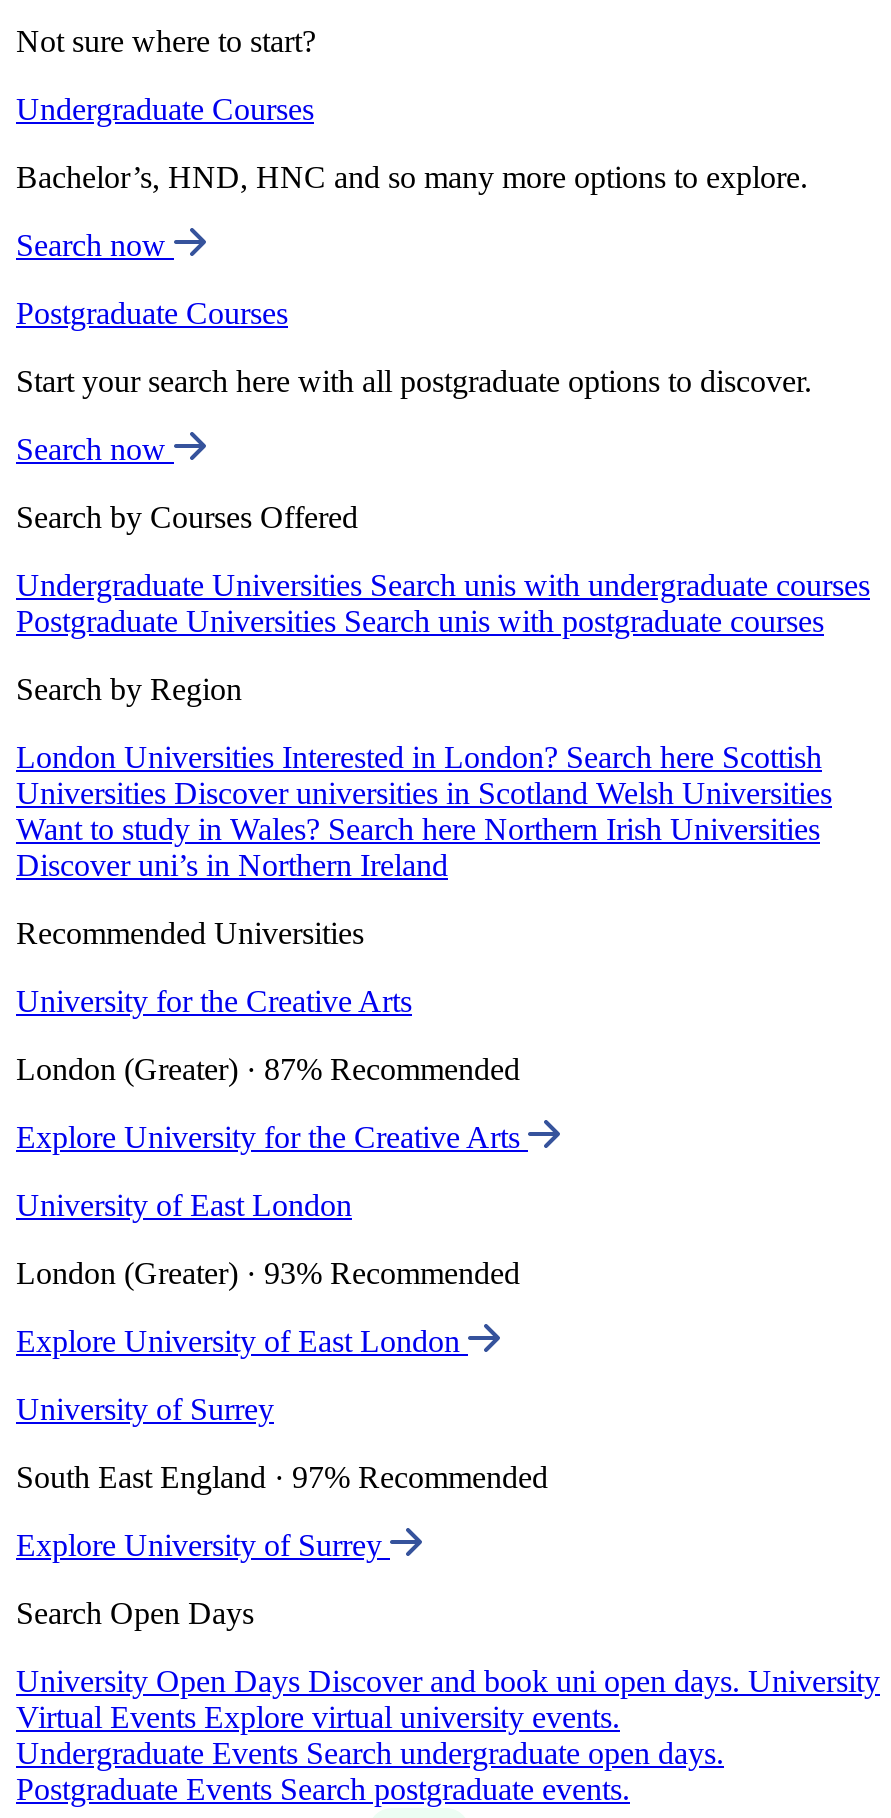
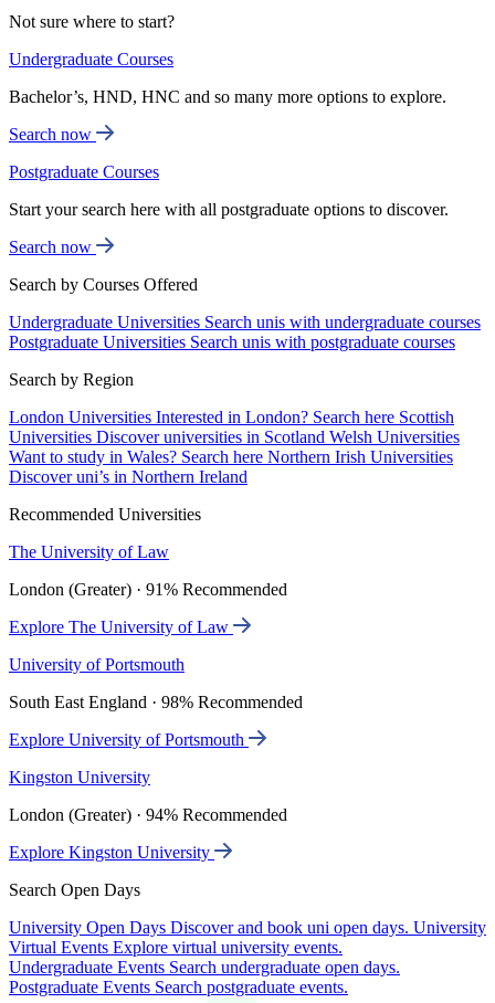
- University for the Creative Arts
+ The University of Law

- London (Greater) · 87% Recommended
+ London (Greater) · 91% Recommended

- Explore University for the Creative Arts
+ Explore The University of Law

- University of East London
+ University of Portsmouth

- London (Greater) · 93% Recommended
+ South East England · 98% Recommended

- Explore University of East London
+ Explore University of Portsmouth

- University of Surrey
+ Kingston University

- South East England · 97% Recommended
+ London (Greater) · 94% Recommended

- Explore University of Surrey
+ Explore Kingston University
